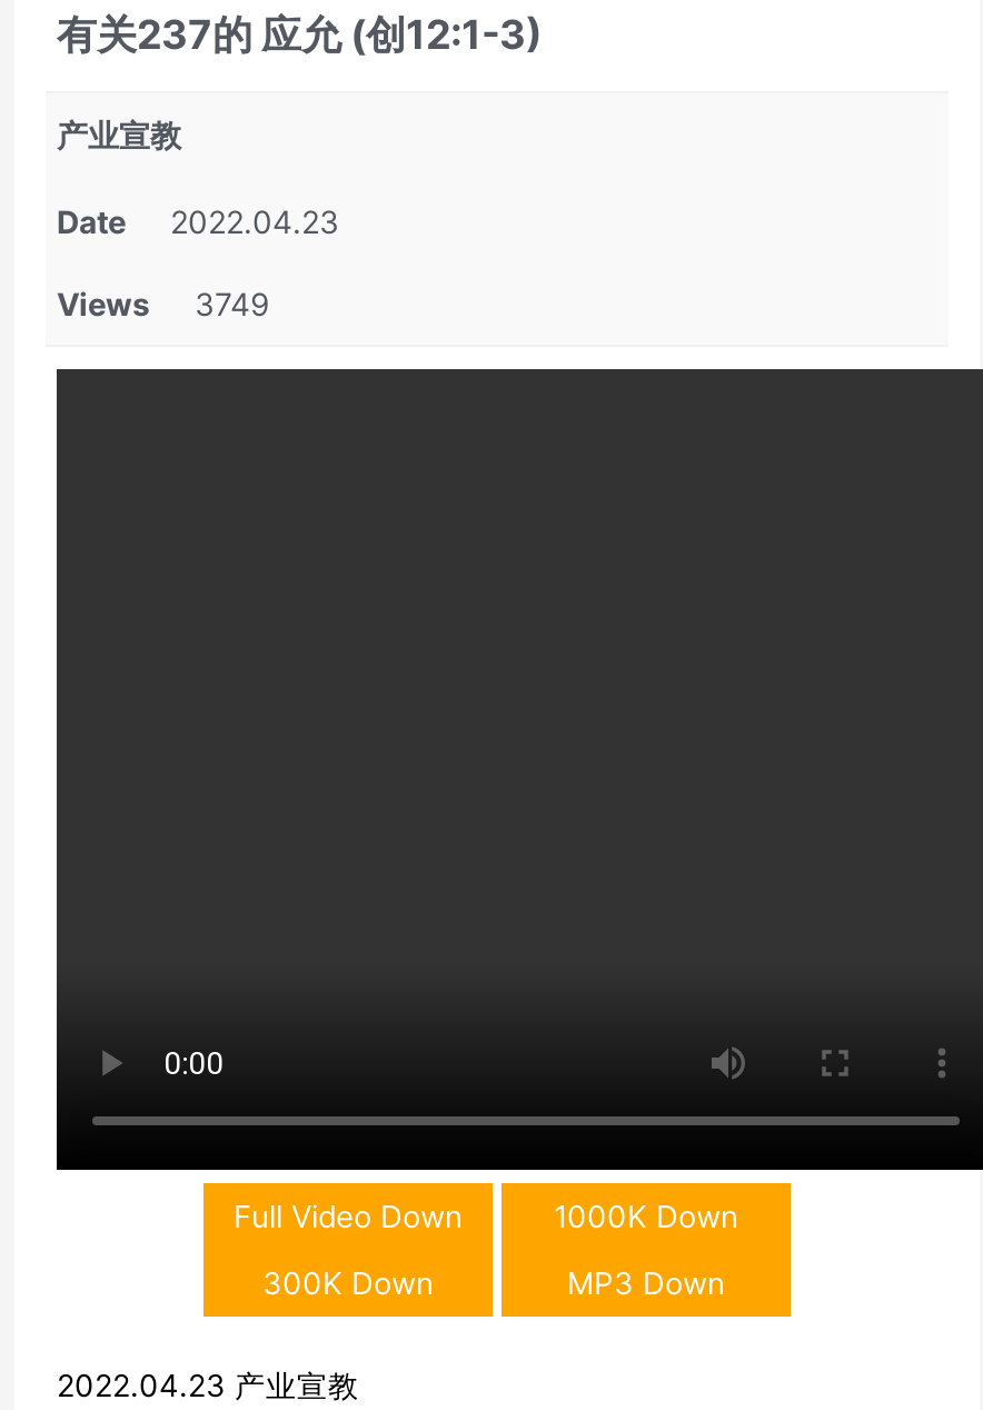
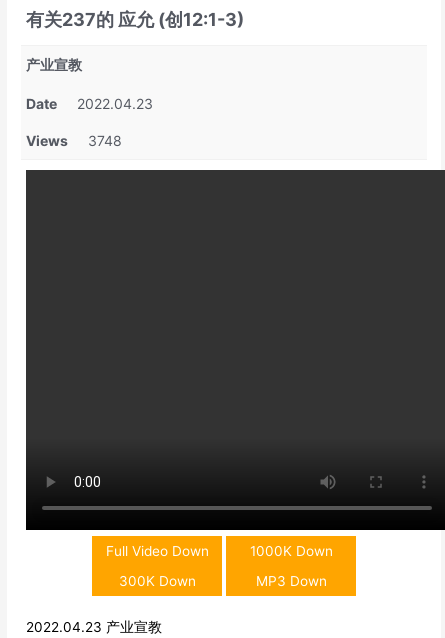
- Views 3749
+ Views 3748
